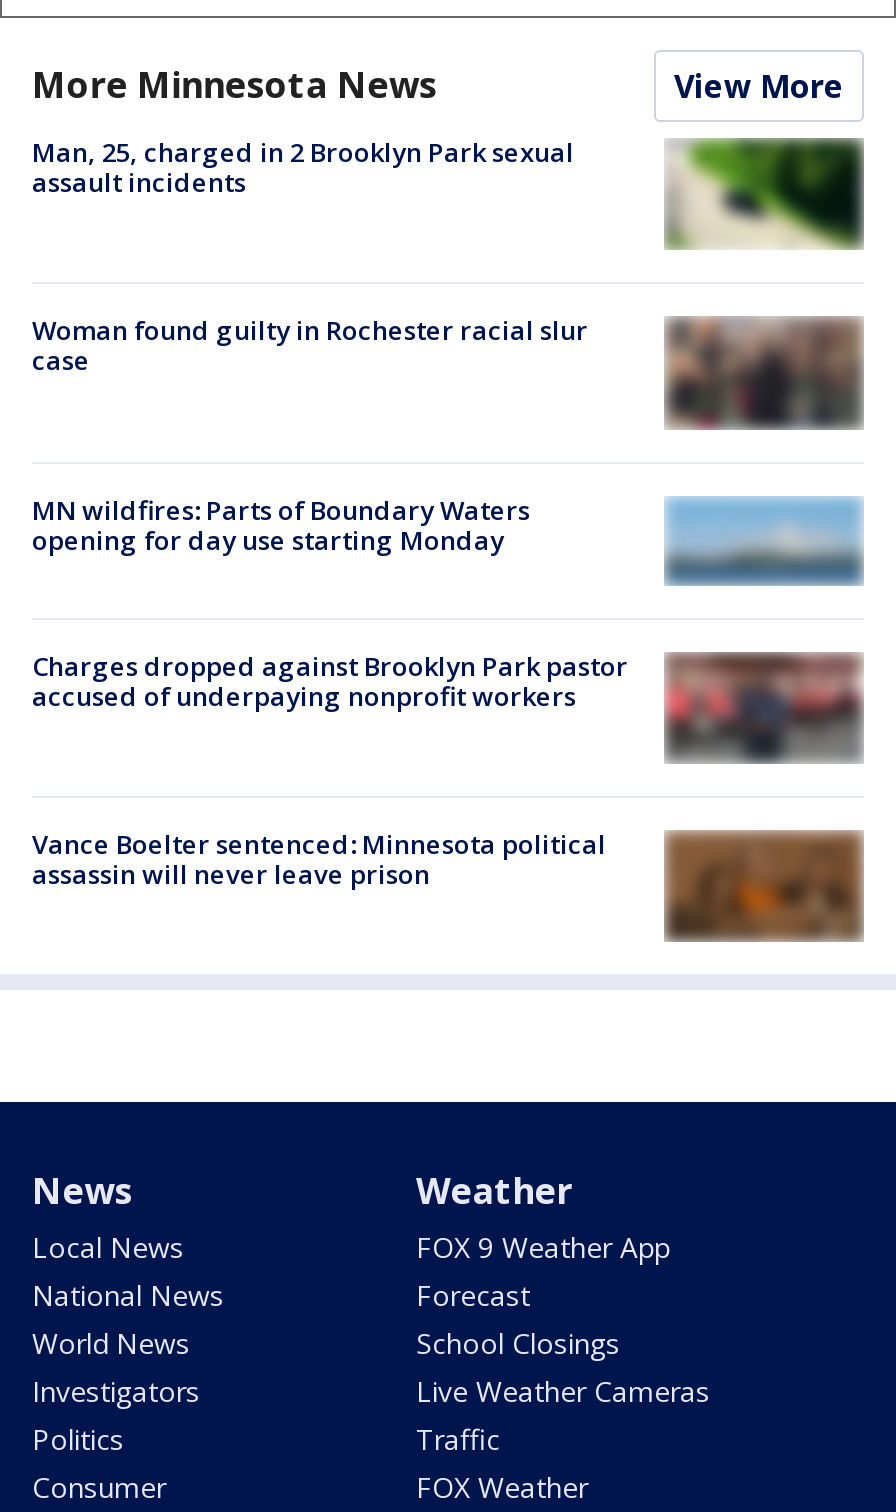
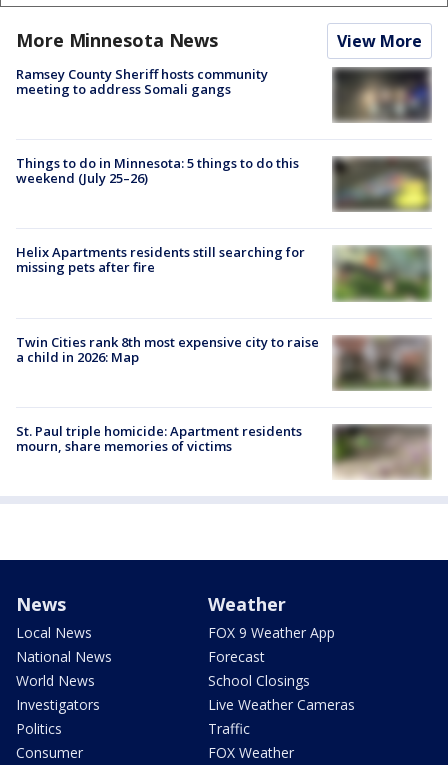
- Man, 25, charged in 2 Brooklyn Park sexual
- assault incidents
+ Ramsey County Sheriff hosts community
+ meeting to address Somali gangs

- [image]
+ [image]

- [image]
- Woman found guilty in Rochester racial slur
- case
+ [image]
+ Things to do in Minnesota: 5 things to do this
+ weekend (July 25–26)

- MN wildfires: Parts of Boundary Waters
- opening for day use starting Monday
+ Helix Apartments residents still searching for
+ missing pets after fire

- [image]
+ [image]

- [image]
- Charges dropped against Brooklyn Park pastor
- accused of underpaying nonprofit workers
+ [image]
+ Twin Cities rank 8th most expensive city to raise
+ a child in 2026: Map

- [image]
- Vance Boelter sentenced: Minnesota political
- assassin will never leave prison
+ [image]
+ St. Paul triple homicide: Apartment residents
+ mourn, share memories of victims
